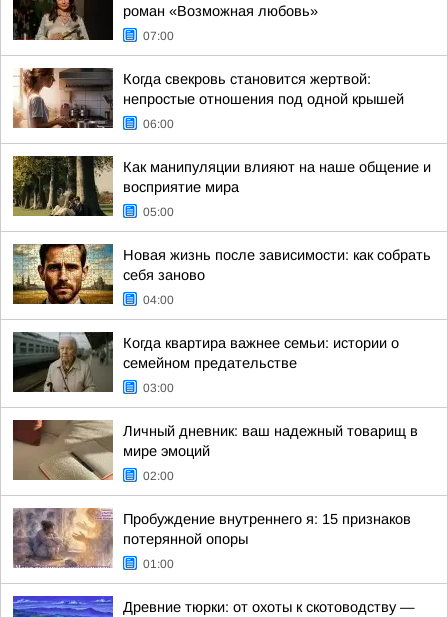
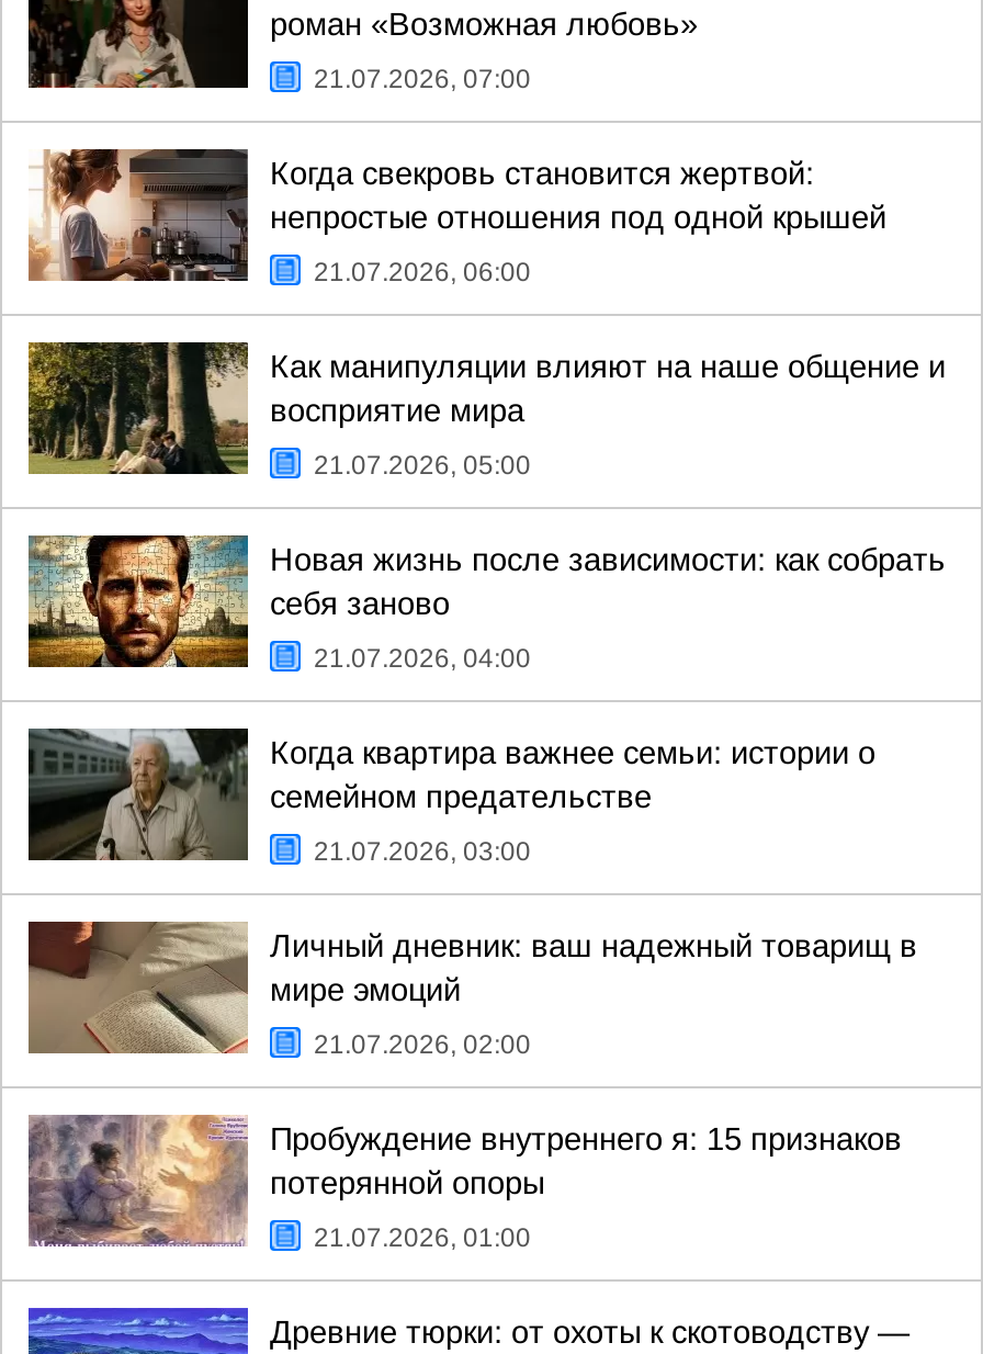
- 07:00
+ 21.07.2026, 07:00

- 06:00
+ 21.07.2026, 06:00

- 05:00
+ 21.07.2026, 05:00

- 04:00
+ 21.07.2026, 04:00

- 03:00
+ 21.07.2026, 03:00

- 02:00
+ 21.07.2026, 02:00

- 01:00
+ 21.07.2026, 01:00
